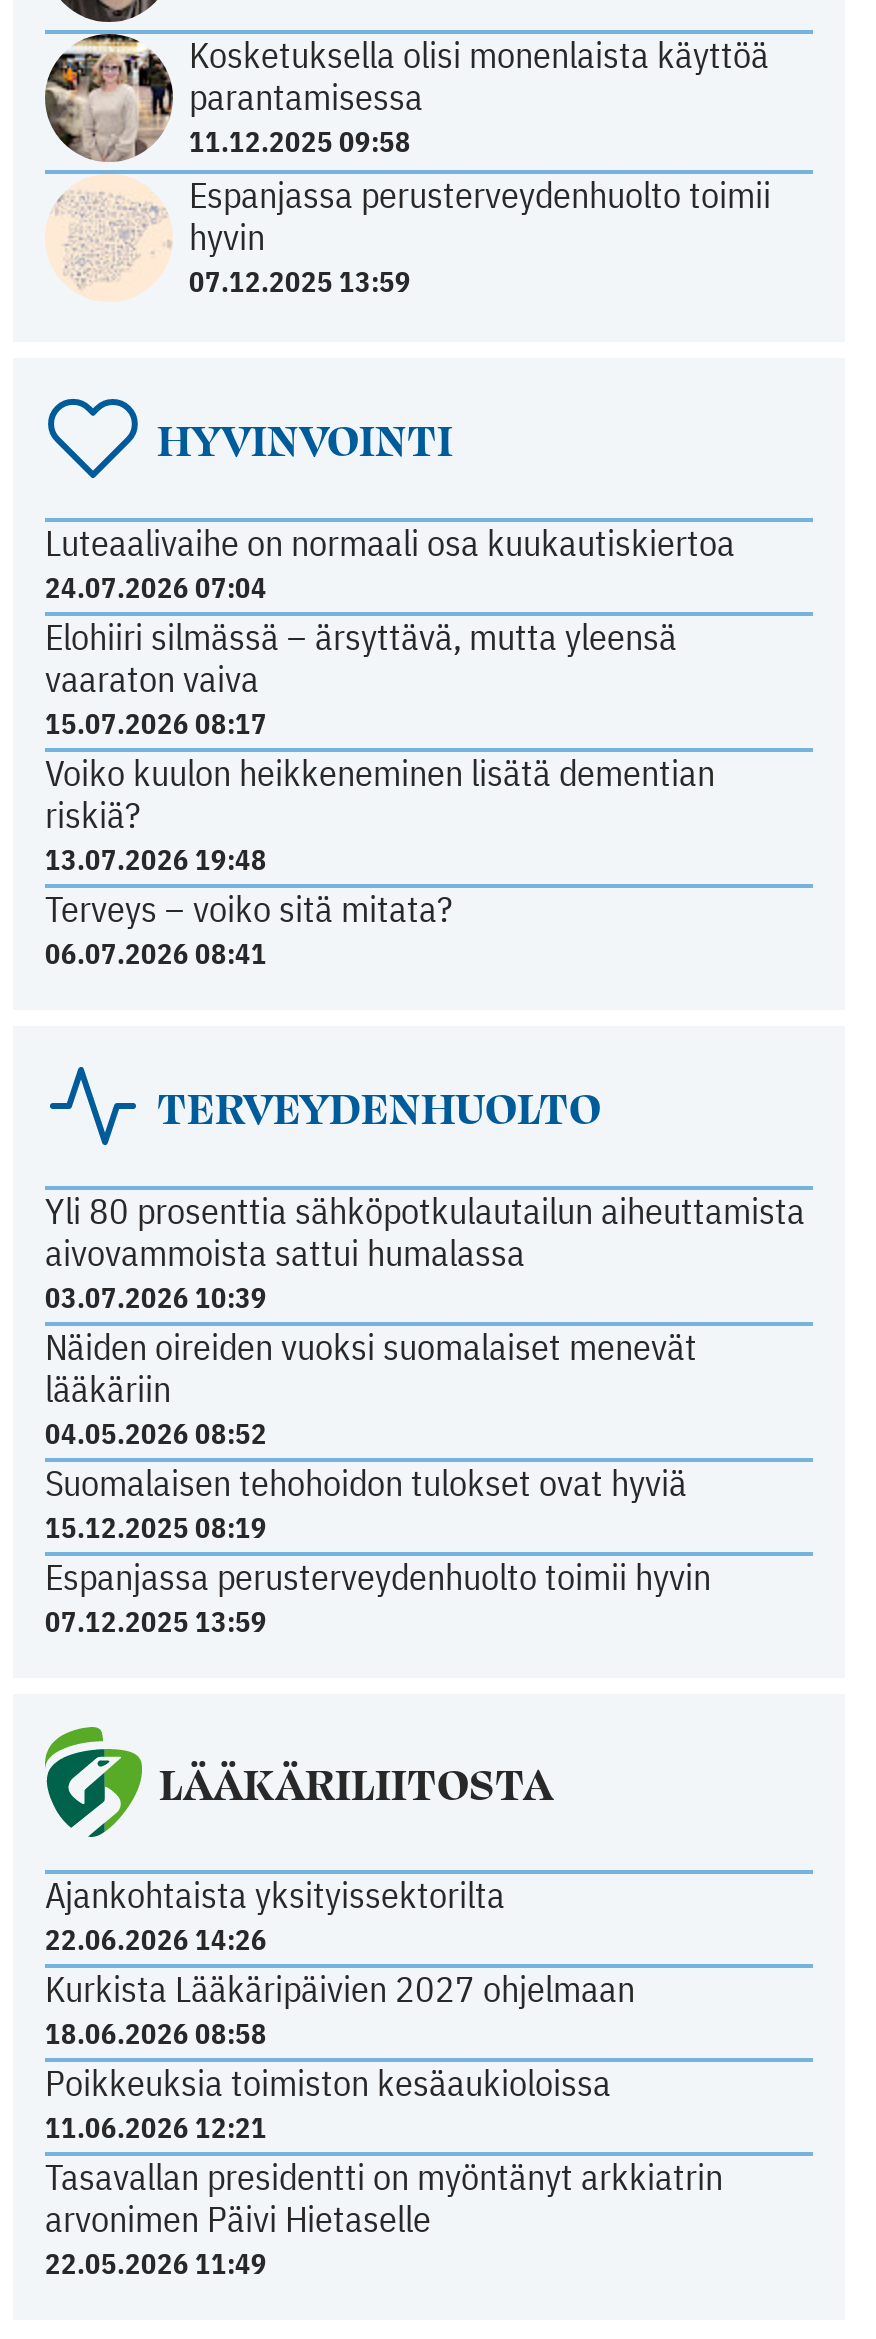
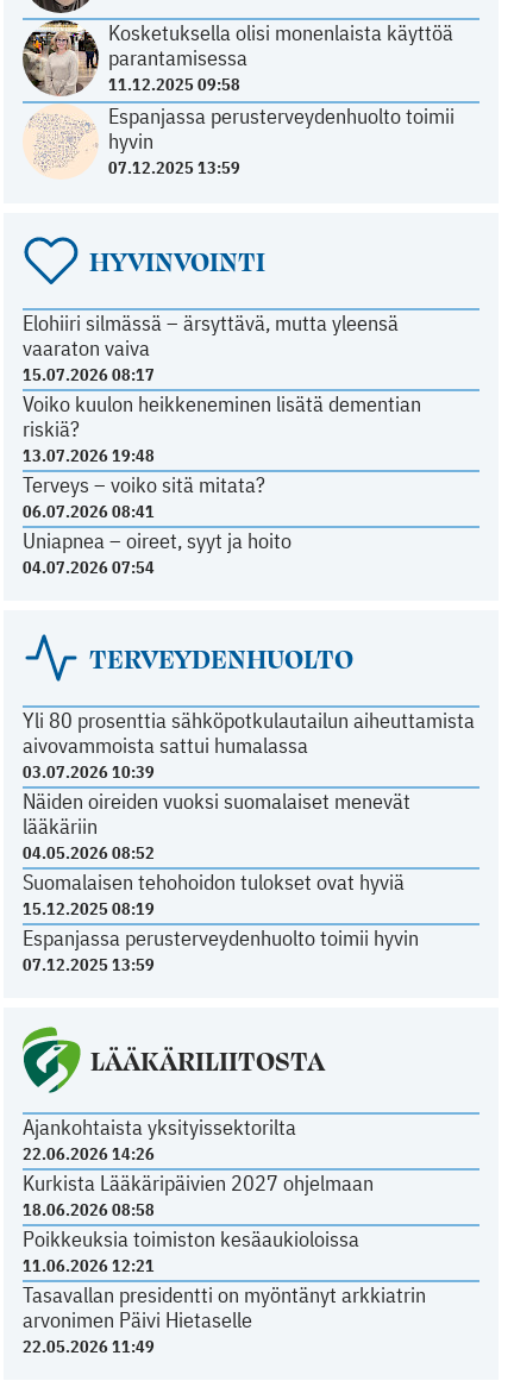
- Luteaalivaihe on normaali osa kuukautiskiertoa
- 24.07.2026 07:04

moved up: Elohiiri silmässä – ärsyttävä, mutta yleensä | vaaraton vaiva | 15.07.2026 08:17 | Voiko kuulon heikkeneminen lisätä dementian | riskiä? | 13.07.2026 19:48 | Terveys – voiko sitä mitata? | 06.07.2026 08:41

+ Uniapnea – oireet, syyt ja hoito
+ 04.07.2026 07:54
